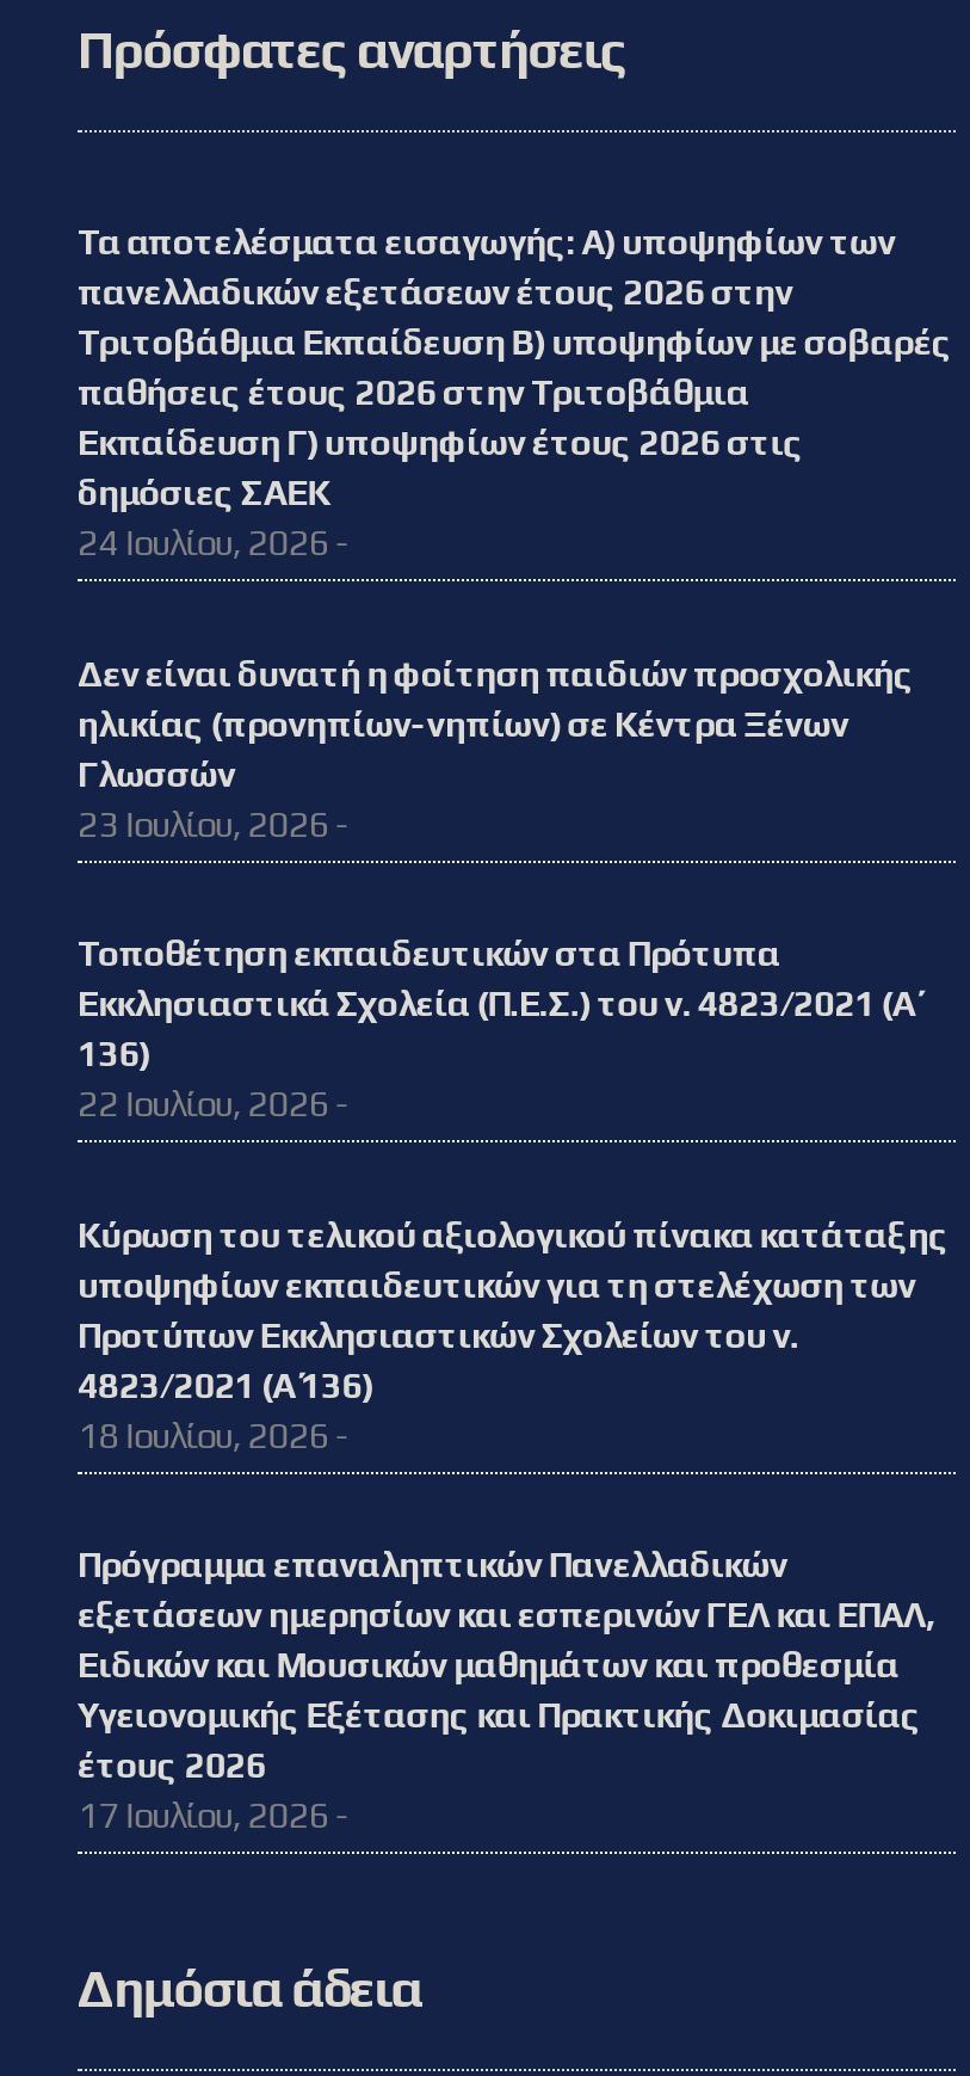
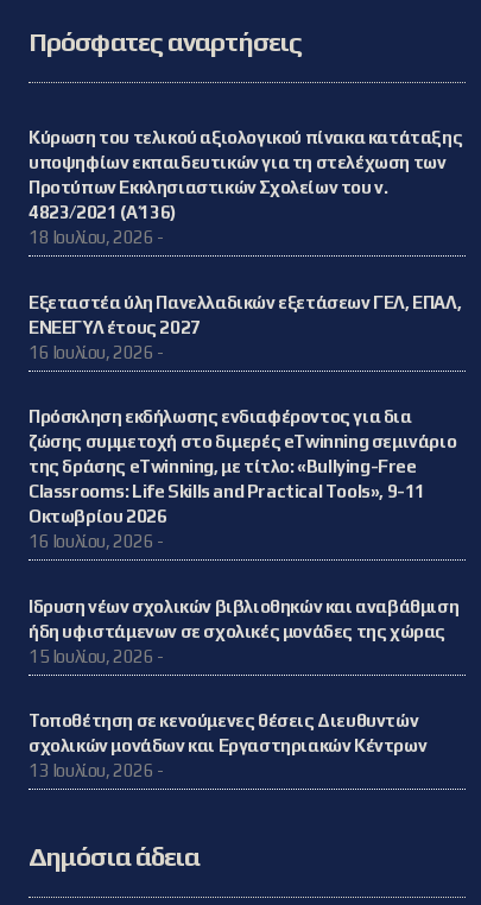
- Τα αποτελέσματα εισαγωγής: Α) υποψηφίων των
- πανελλαδικών εξετάσεων έτους 2026 στην
- Τριτοβάθμια Εκπαίδευση Β) υποψηφίων με σοβαρές
- παθήσεις έτους 2026 στην Τριτοβάθμια
- Εκπαίδευση Γ) υποψηφίων έτους 2026 στις
- δημόσιες ΣΑΕΚ
- 24 Ιουλίου, 2026 -
- Δεν είναι δυνατή η φοίτηση παιδιών προσχολικής
- ηλικίας (προνηπίων-νηπίων) σε Κέντρα Ξένων
- Γλωσσών
- 23 Ιουλίου, 2026 -
- Τοποθέτηση εκπαιδευτικών στα Πρότυπα
- Εκκλησιαστικά Σχολεία (Π.Ε.Σ.) του ν. 4823/2021 (Α΄
- 136)
- 22 Ιουλίου, 2026 -

moved up: Κύρωση του τελικού αξιολογικού πίνακα κατάταξης | υποψηφίων εκπαιδευτικών για τη στελέχωση των | Προτύπων Εκκλησιαστικών Σχολείων του ν. | 4823/2021 (Α΄ 136) | 18 Ιουλίου, 2026 -

- Πρόγραμμα επαναληπτικών Πανελλαδικών
- εξετάσεων ημερησίων και εσπερινών ΓΕΛ και ΕΠΑΛ,
- Ειδικών και Μουσικών μαθημάτων και προθεσμία
- Υγειονομικής Εξέτασης και Πρακτικής Δοκιμασίας
- έτους 2026
- 17 Ιουλίου, 2026 -
+ Εξεταστέα ύλη Πανελλαδικών εξετάσεων ΓΕΛ, ΕΠΑΛ,
+ ΕΝΕΕΓΥΛ έτους 2027
+ 16 Ιουλίου, 2026 -
+ Πρόσκληση εκδήλωσης ενδιαφέροντος για δια
+ ζώσης συμμετοχή στο διμερές eTwinning σεμινάριο
+ της δράσης eTwinning, με τίτλο: «Bullying-Free
+ Classrooms: Life Skills and Practical Tools», 9-11
+ Οκτωβρίου 2026
+ 16 Ιουλίου, 2026 -
+ Iδρυση νέων σχολικών βιβλιοθηκών και αναβάθμιση
+ ήδη υφιστάμενων σε σχολικές μονάδες της χώρας
+ 15 Ιουλίου, 2026 -
+ Τοποθέτηση σε κενούμενες θέσεις Διευθυντών
+ σχολικών μονάδων και Εργαστηριακών Κέντρων
+ 13 Ιουλίου, 2026 -
